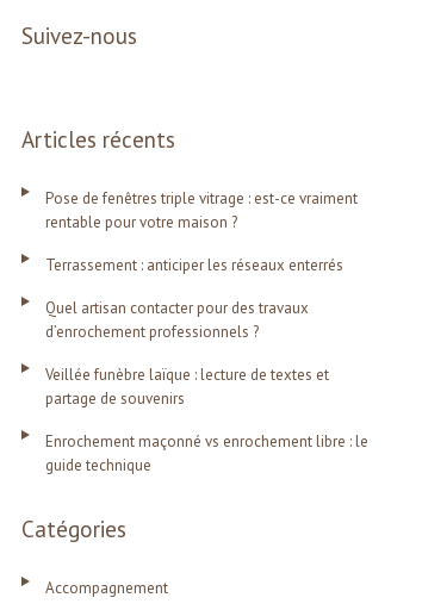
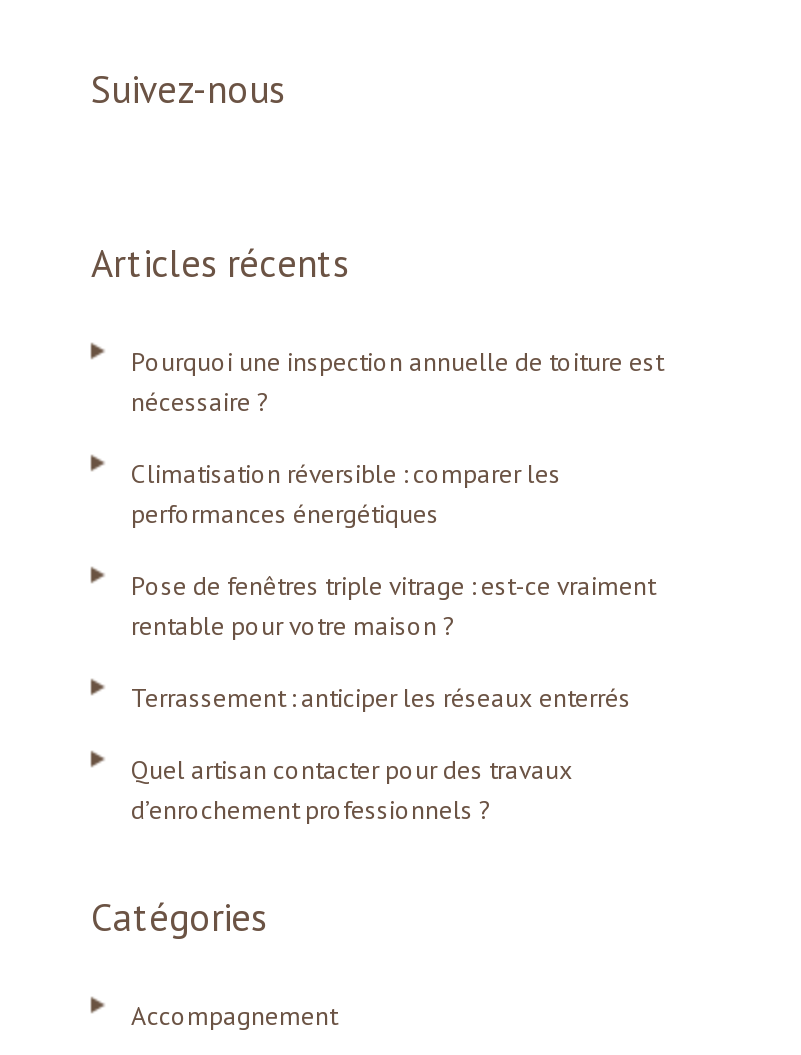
+ Pourquoi une inspection annuelle de toiture est
+ nécessaire ?
+ Climatisation réversible : comparer les
+ performances énergétiques

moved down: Pose de fenêtres triple vitrage : est-ce vraiment | rentable pour votre maison ? | Terrassement : anticiper les réseaux enterrés | Quel artisan contacter pour des travaux | d’enrochement professionnels ?

- Veillée funèbre laïque : lecture de textes et
- partage de souvenirs
- Enrochement maçonné vs enrochement libre : le
- guide technique
